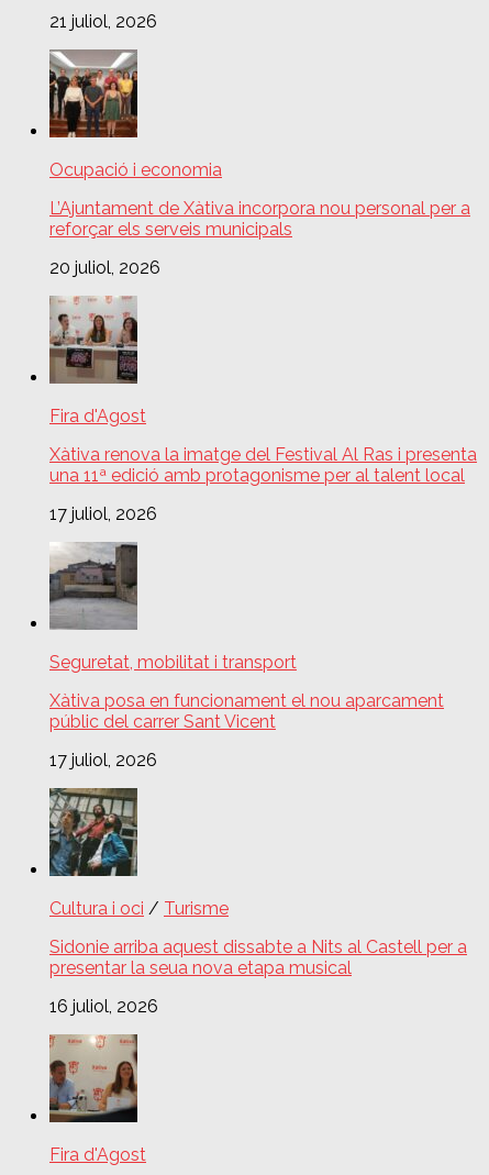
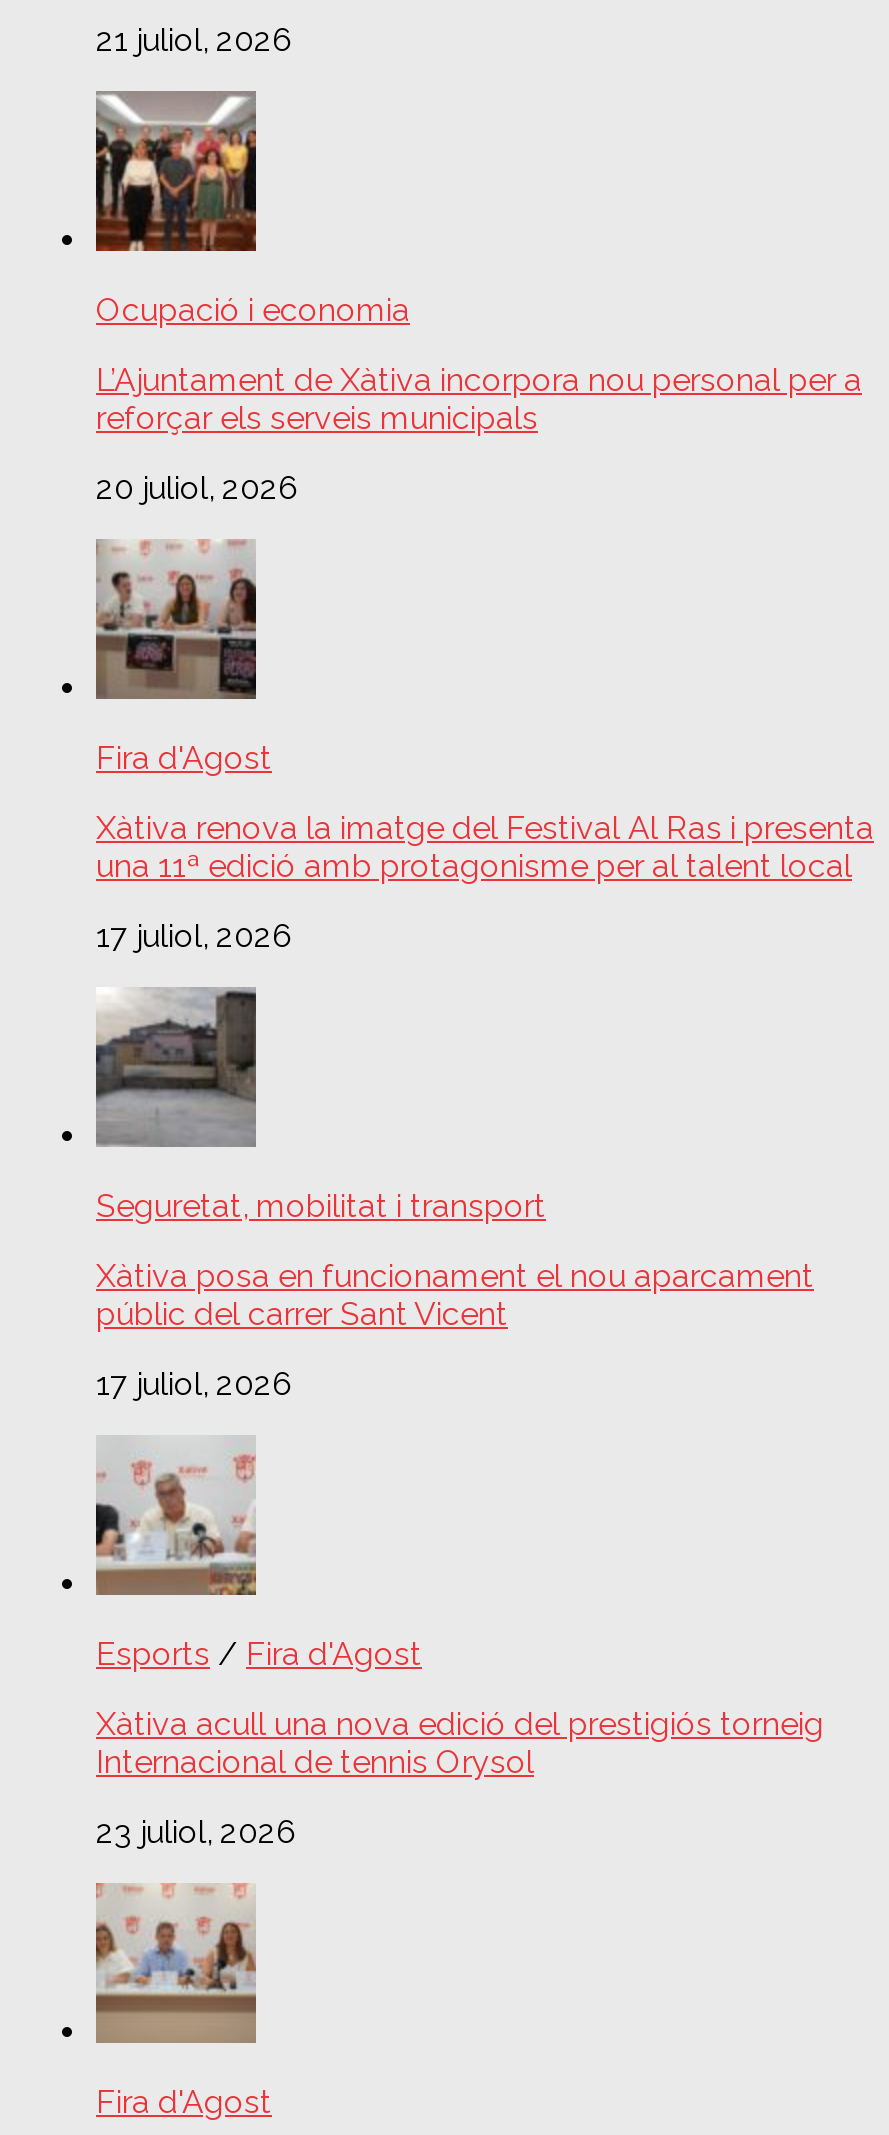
- [image]
- Cultura i oci / Turisme
+ [image]
+ Esports / Fira d'Agost

- Sidonie arriba aquest dissabte a Nits al Castell per a
- presentar la seua nova etapa musical
+ Xàtiva acull una nova edició del prestigiós torneig
+ Internacional de tennis Orysol

- 16 juliol, 2026
+ 23 juliol, 2026

- [image]
+ [image]
